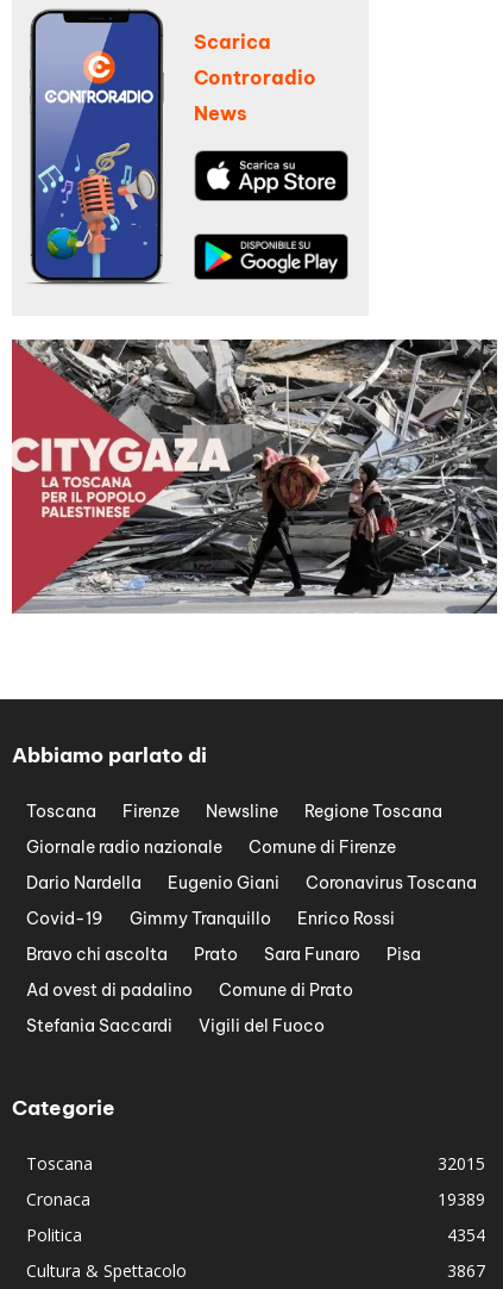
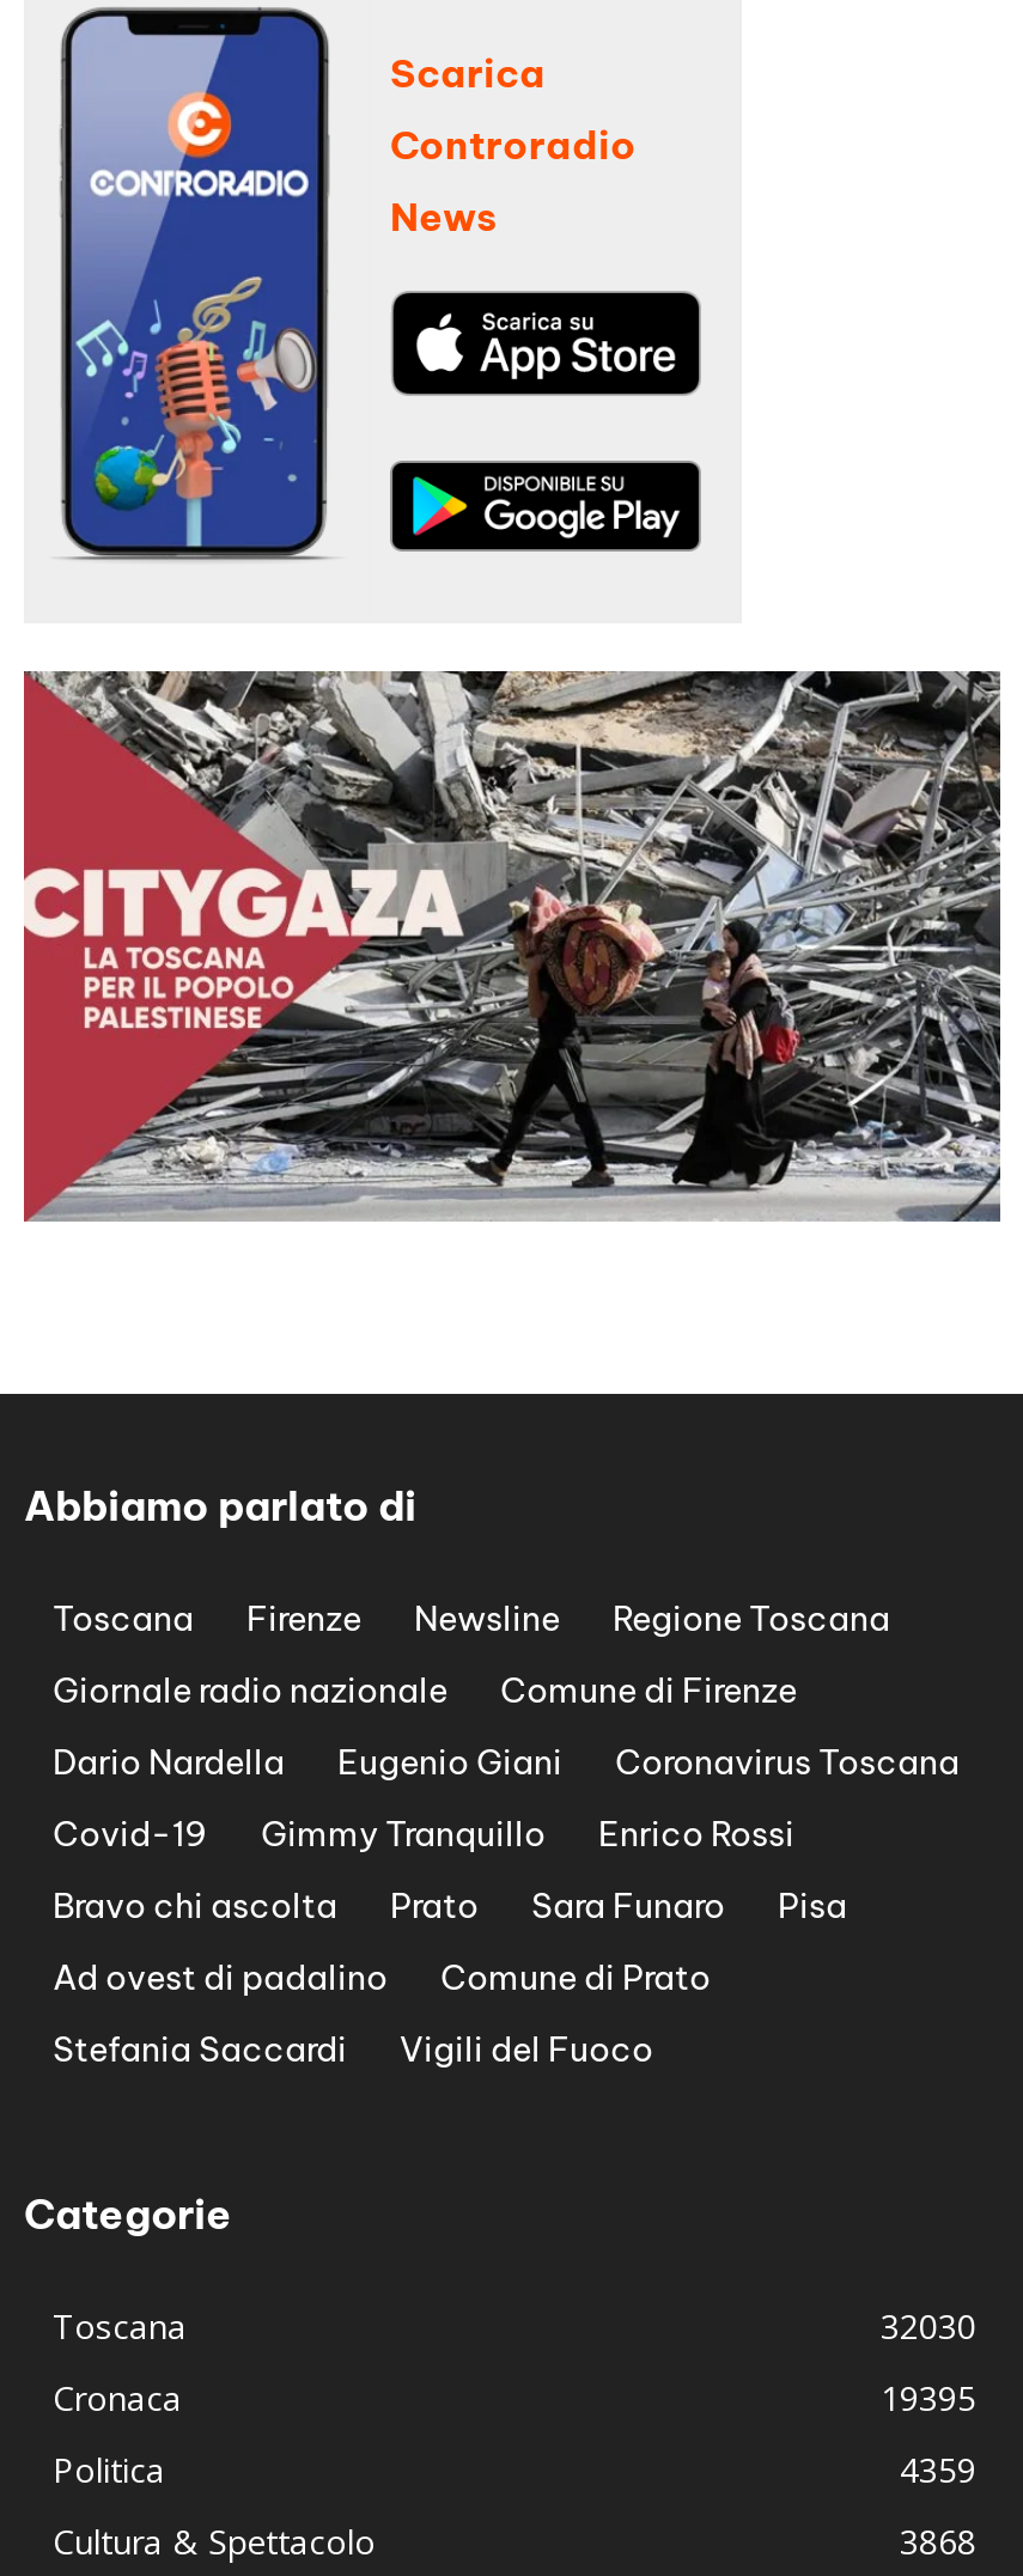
- 32015
+ 32030

- 19389
+ 19395

- 4354
+ 4359

- 3867
+ 3868
